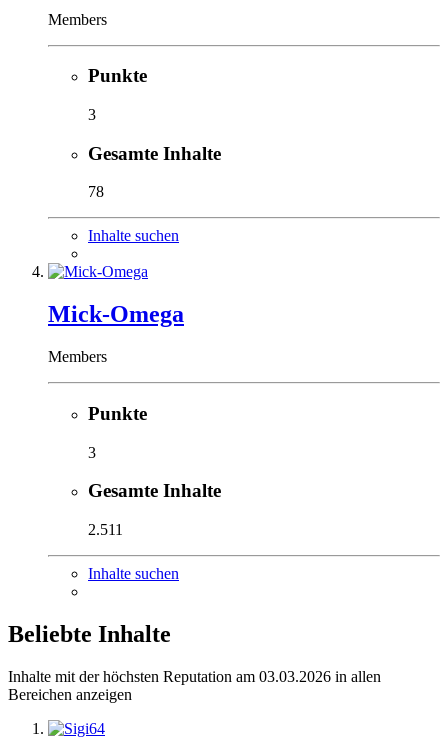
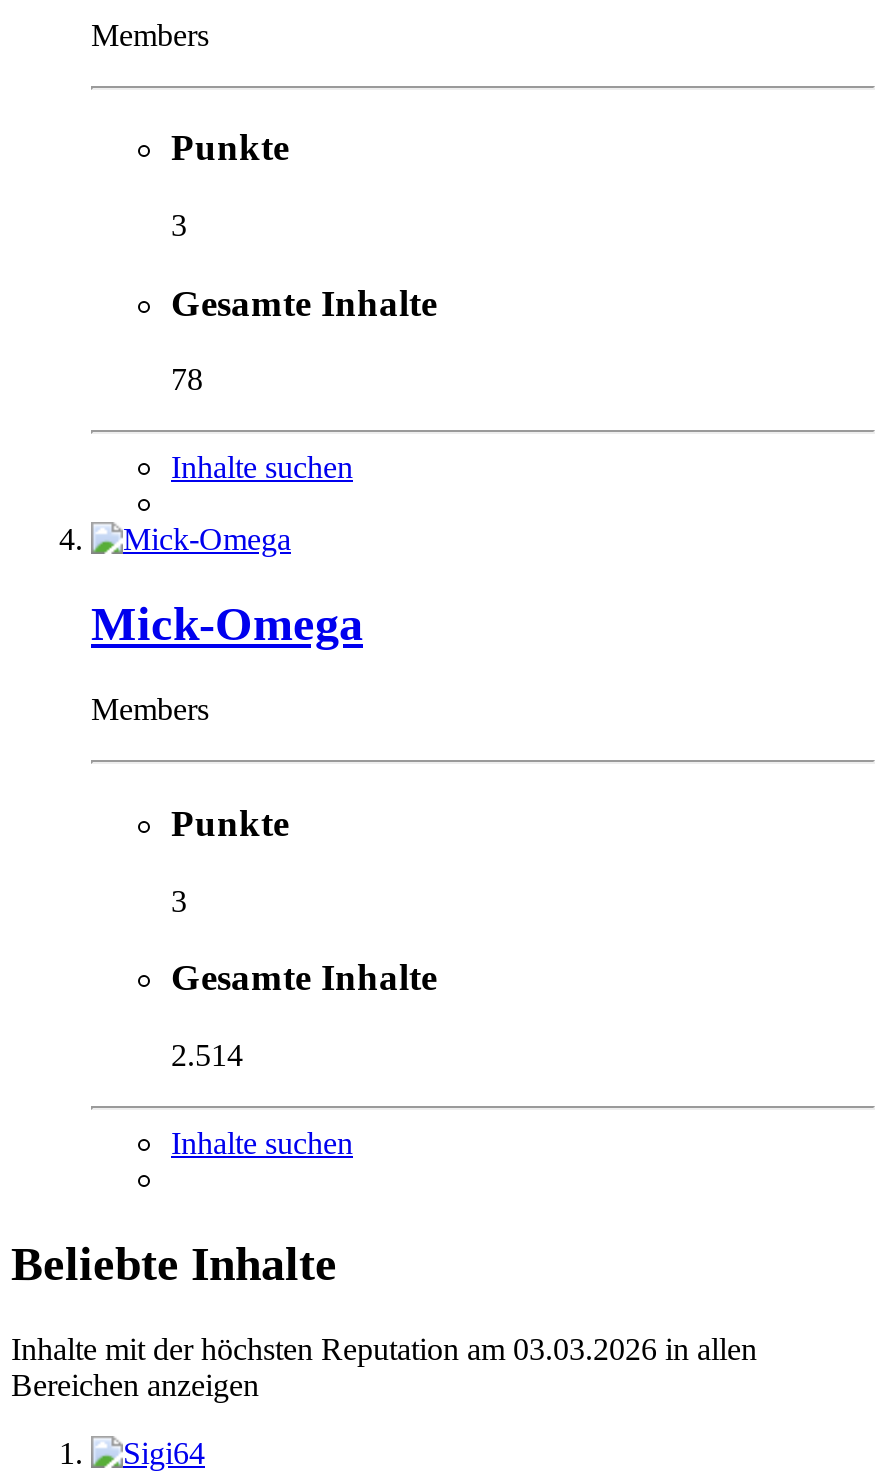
- 2.511
+ 2.514
